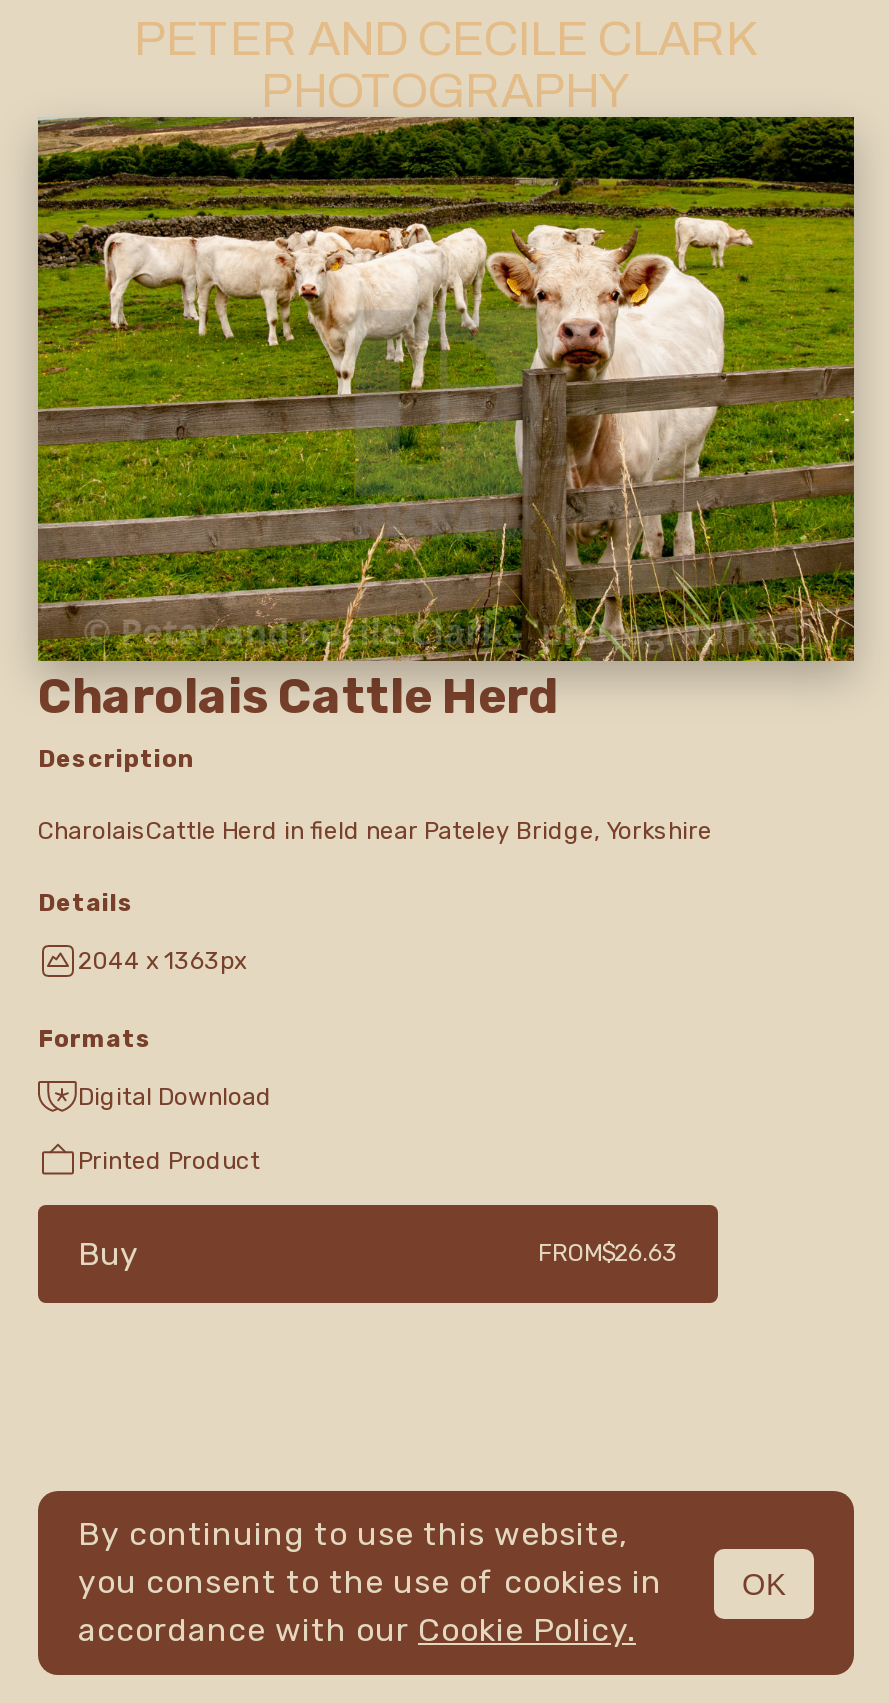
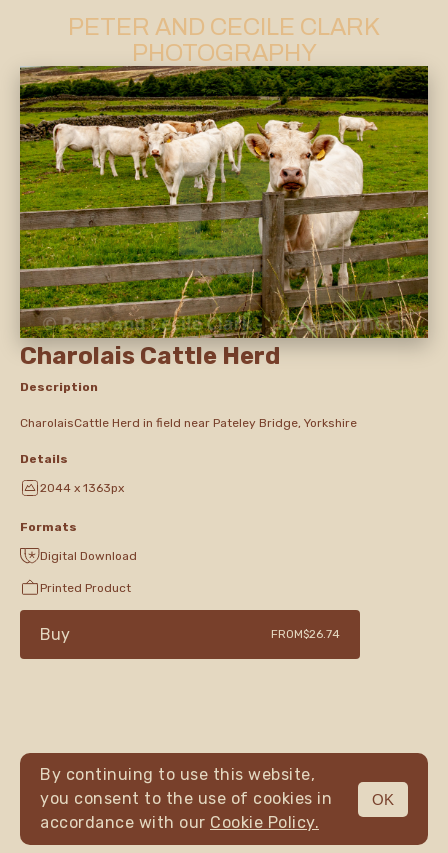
- FROM$26.63
+ FROM$26.74
